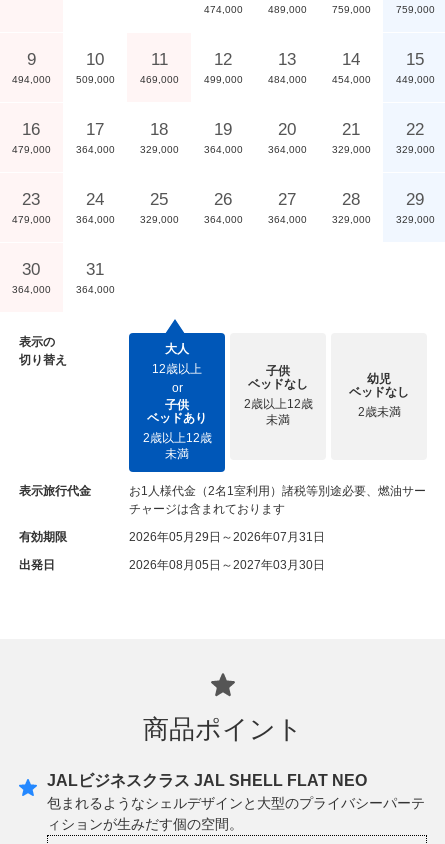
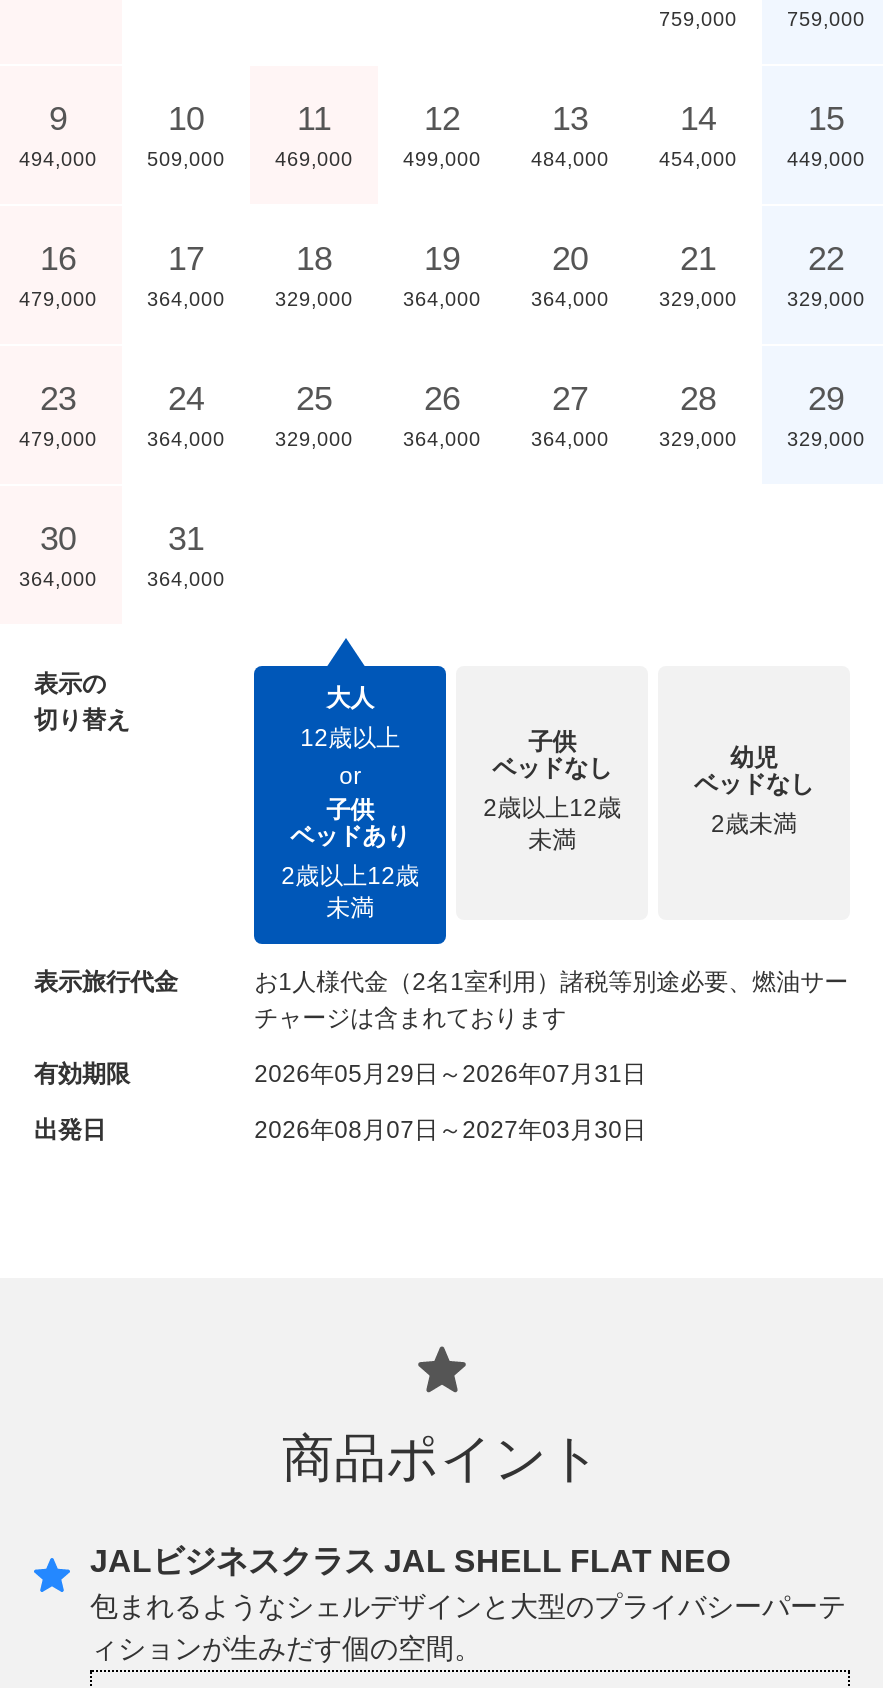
- 474,000

- 489,000

- 2026年08月05日～2027年03月30日
+ 2026年08月07日～2027年03月30日
